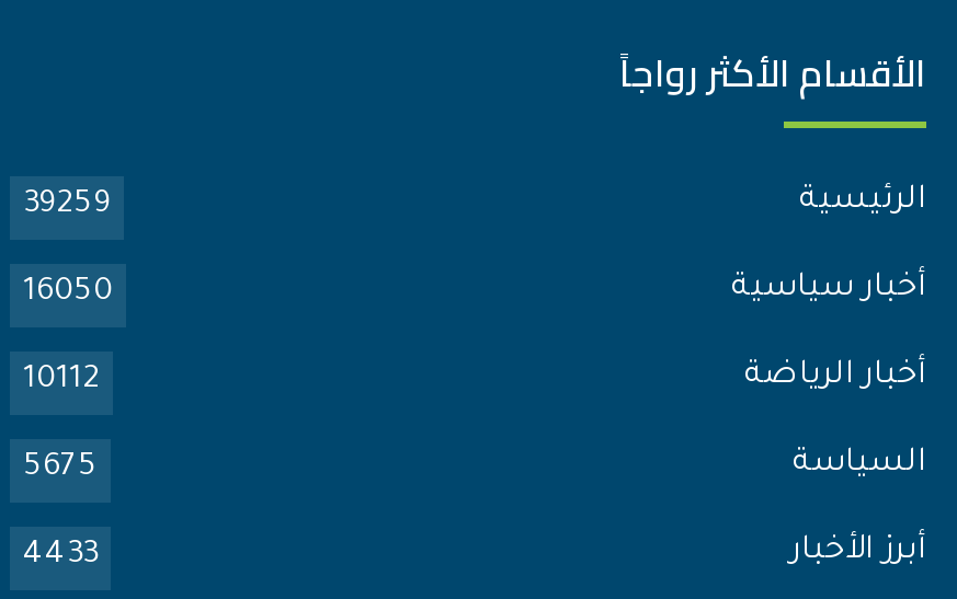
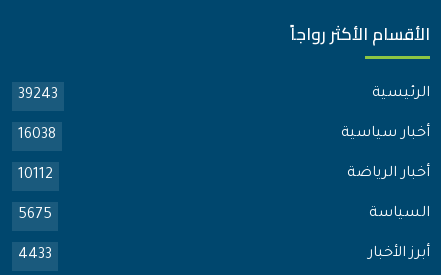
- 39259
+ 39243

- 16050
+ 16038
